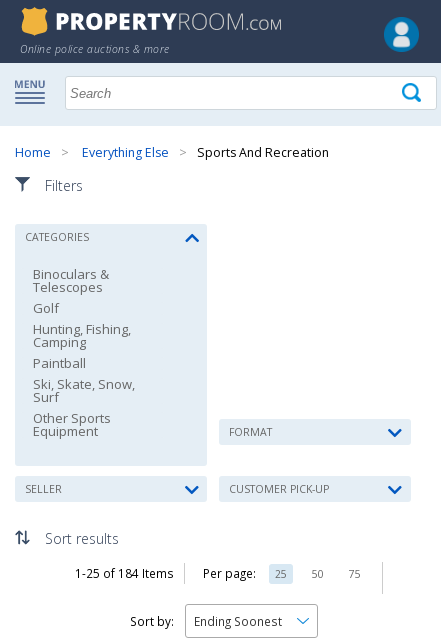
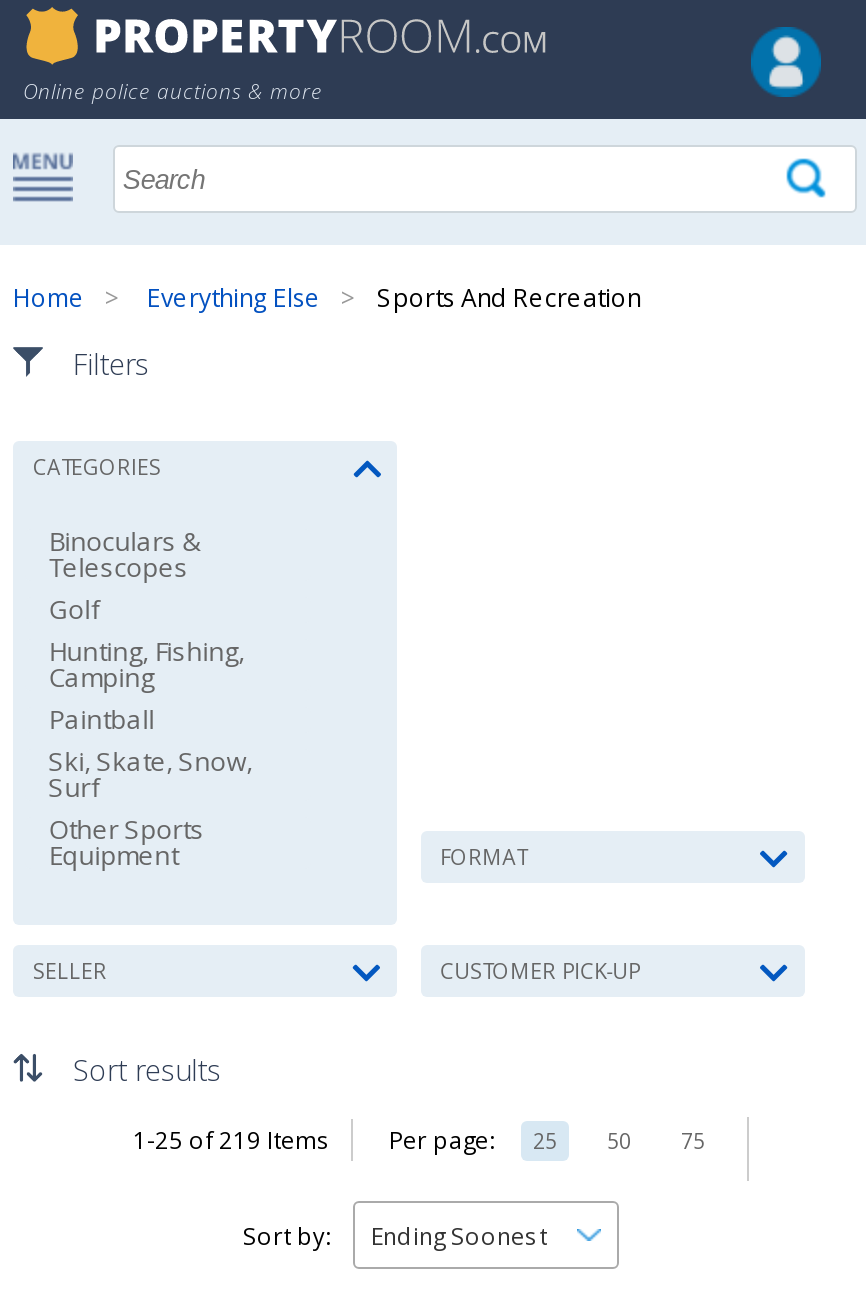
- 1-25 of 184 Items Per page: 25 50 75
+ 1-25 of 219 Items Per page: 25 50 75
